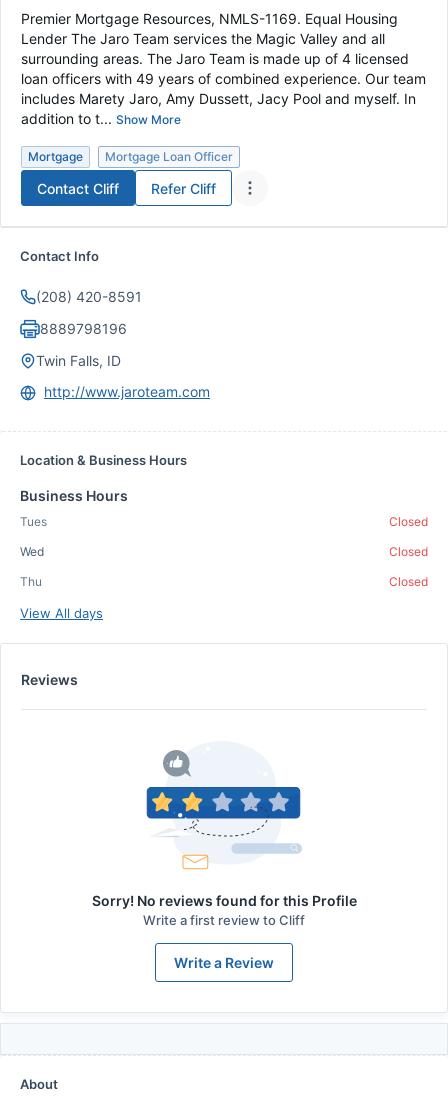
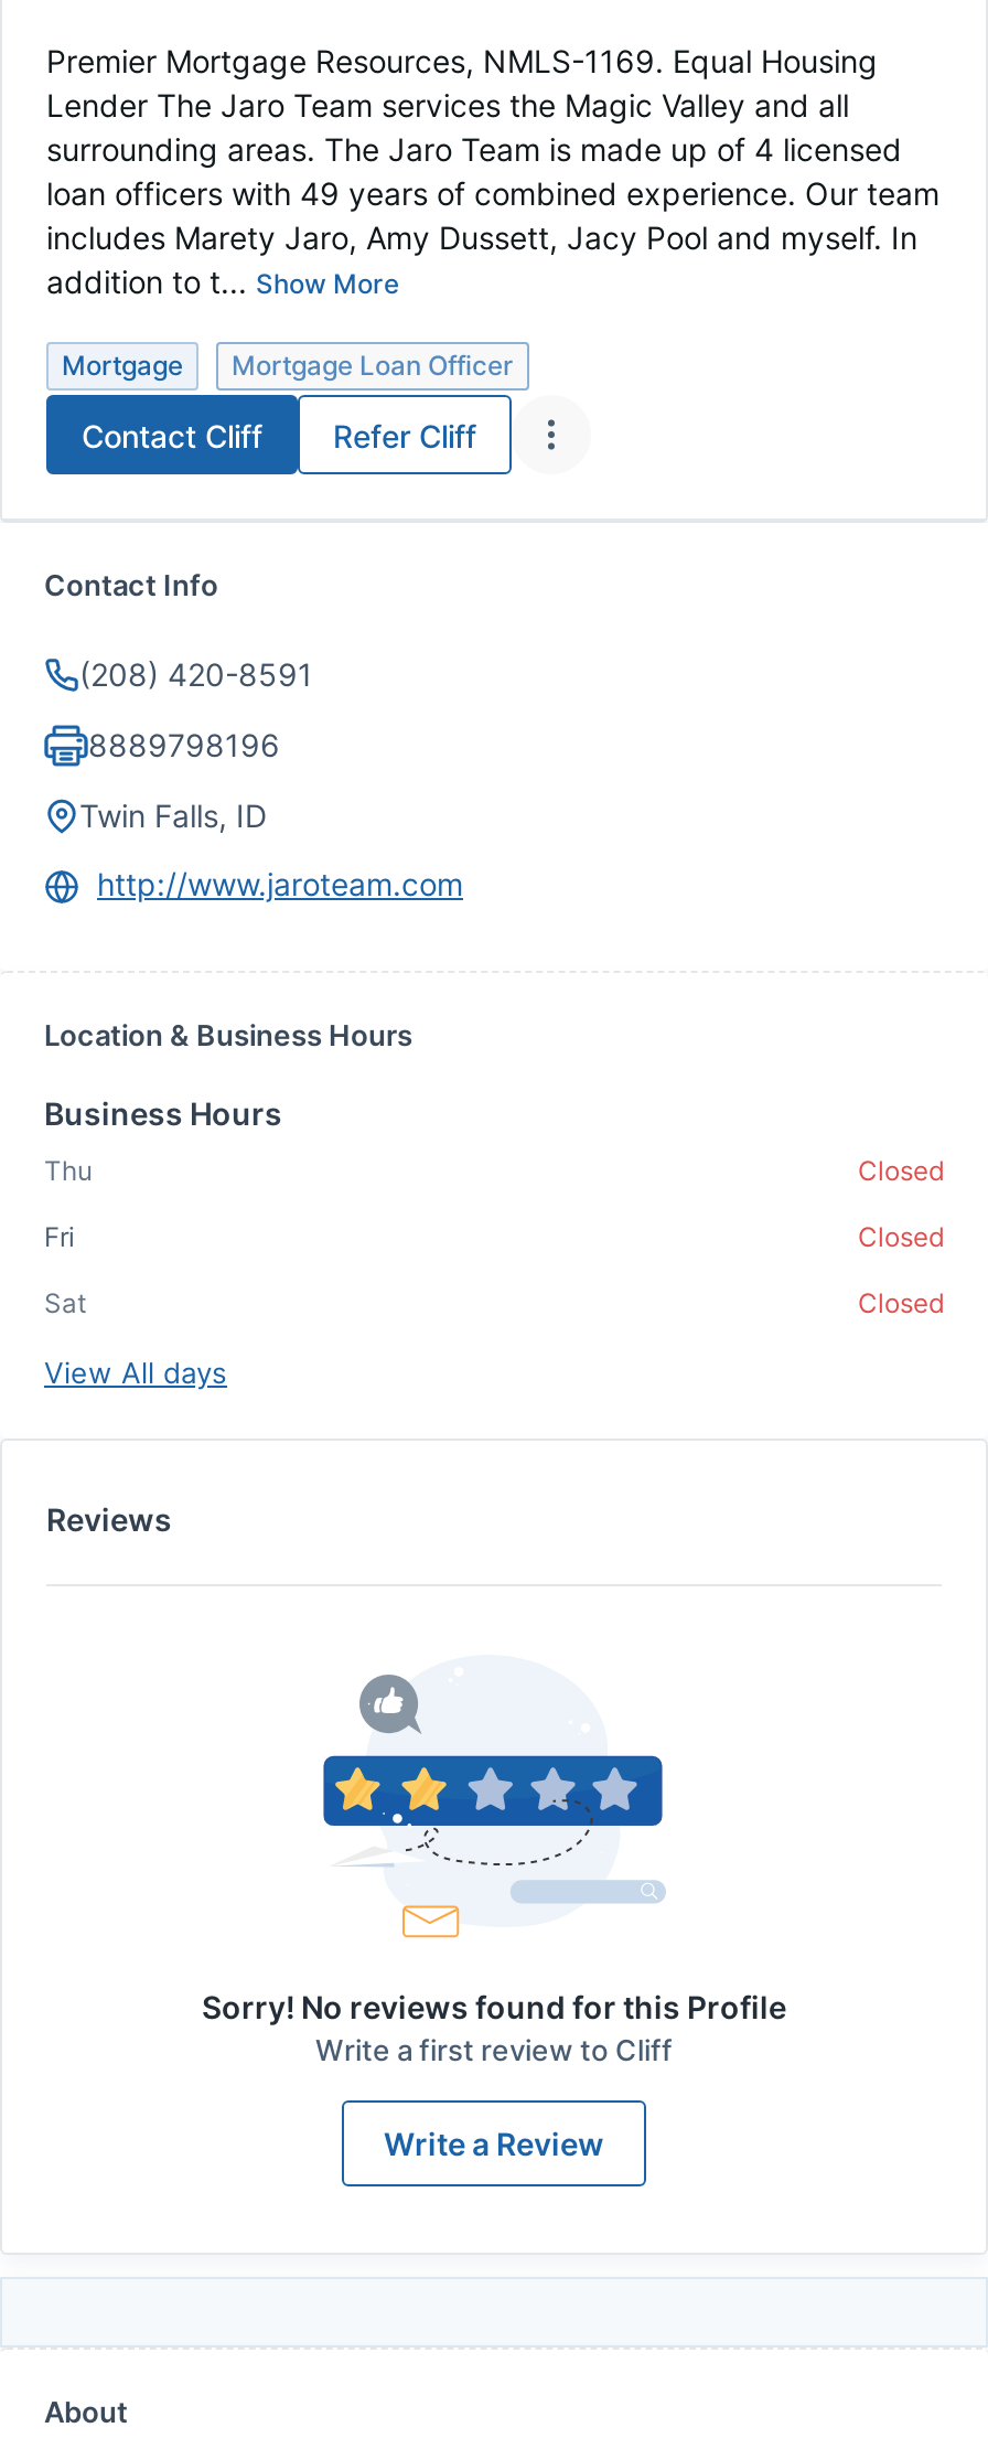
- Tues

- Wed
+ Fri

moved up: Thu

+ Sat
